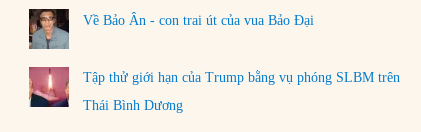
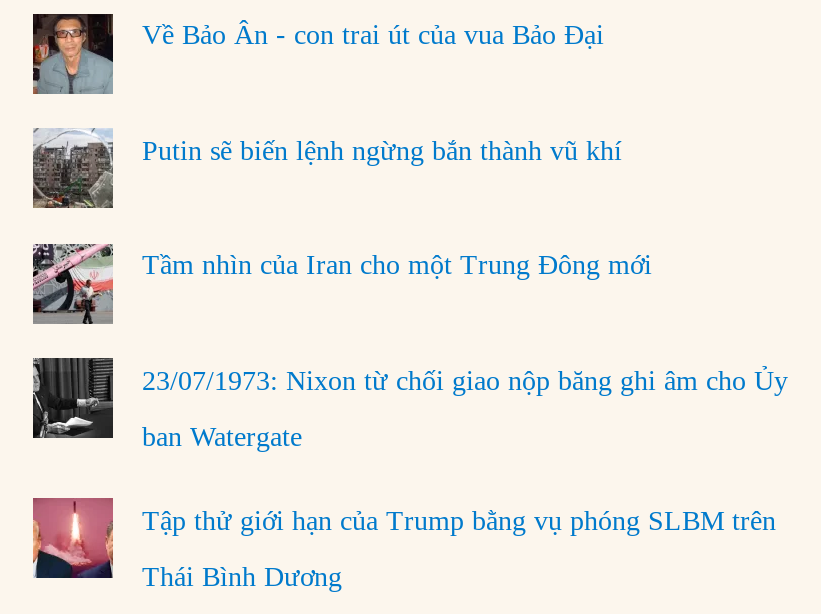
+ [image]
+ Putin sẽ biến lệnh ngừng bắn thành vũ khí

+ [image]
+ Tầm nhìn của Iran cho một Trung Đông mới

+ [image]
+ 23/07/1973: Nixon từ chối giao nộp băng ghi âm cho Ủy
+ ban Watergate
